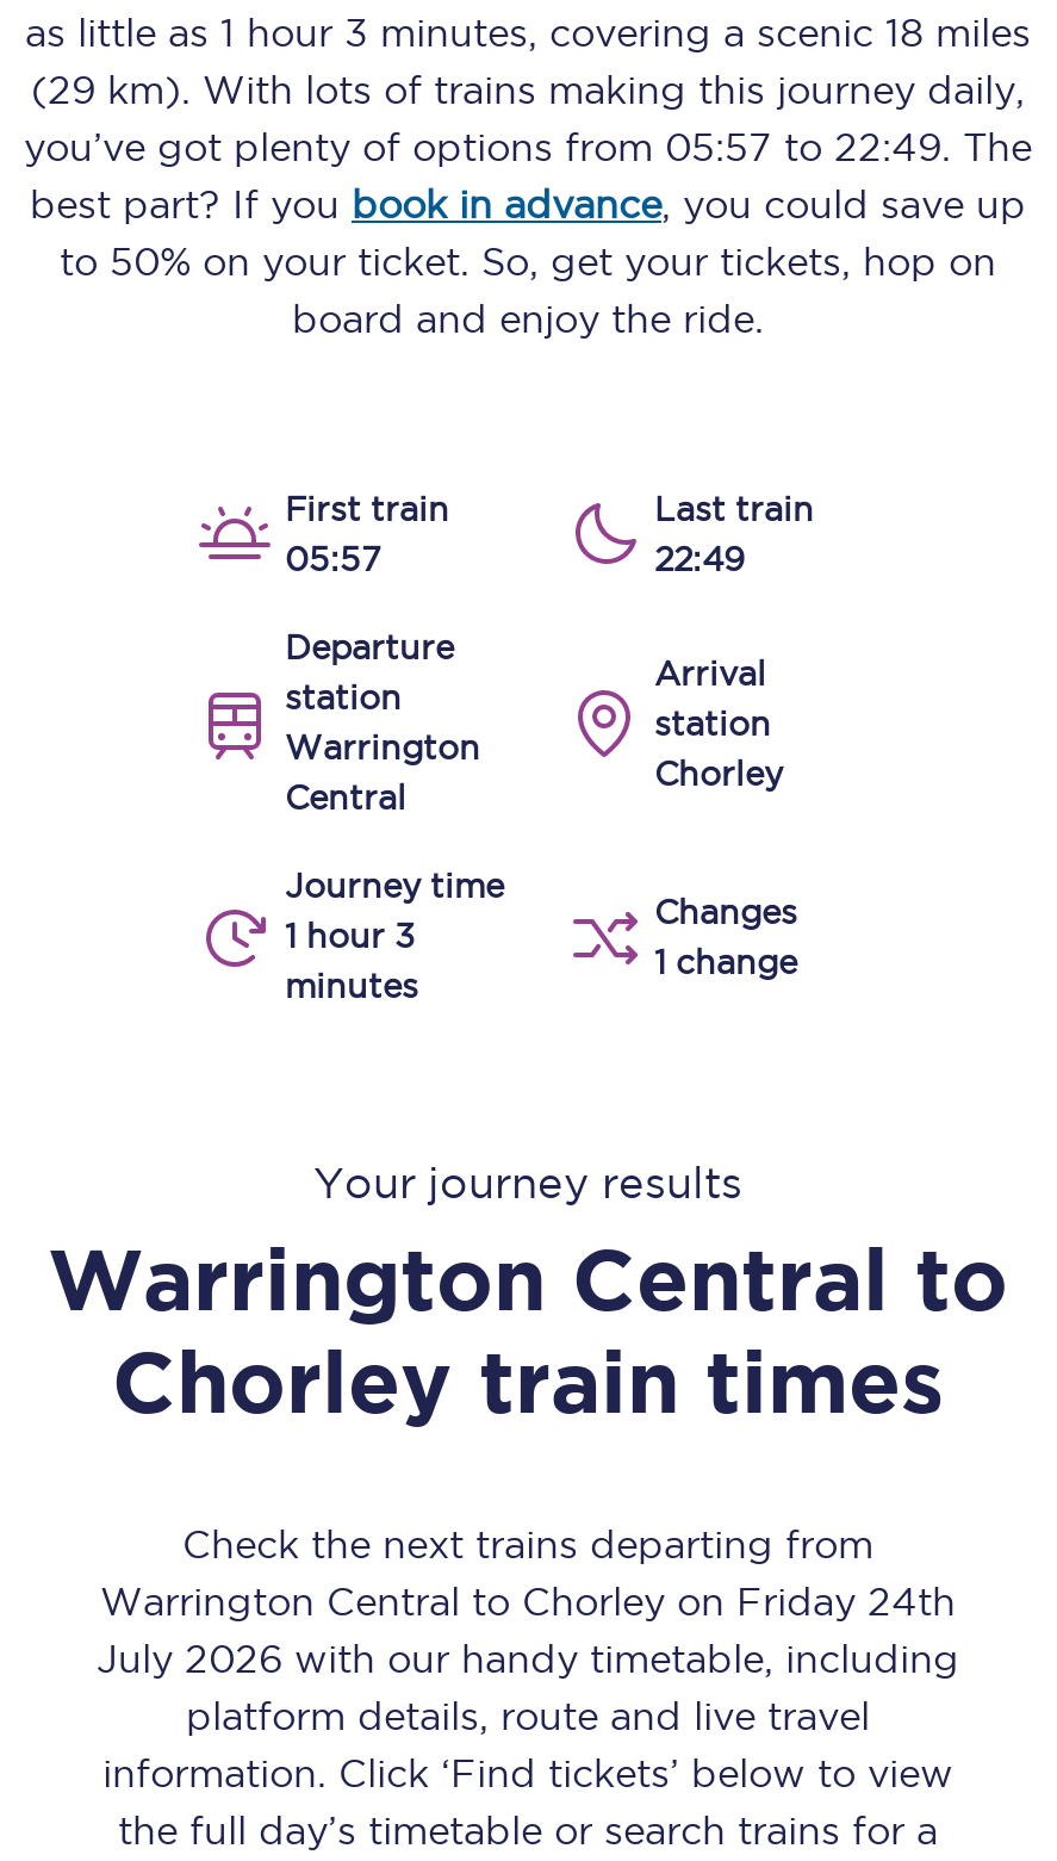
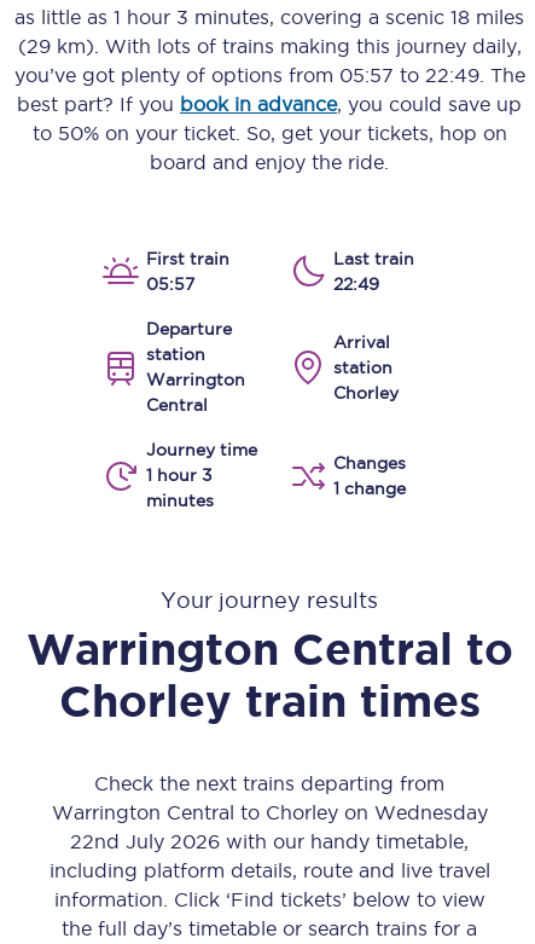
- Warrington Central to Chorley on Friday 24th
- July 2026 with our handy timetable, including
- platform details, route and live travel
+ Warrington Central to Chorley on Wednesday
+ 22nd July 2026 with our handy timetable,
+ including platform details, route and live travel
